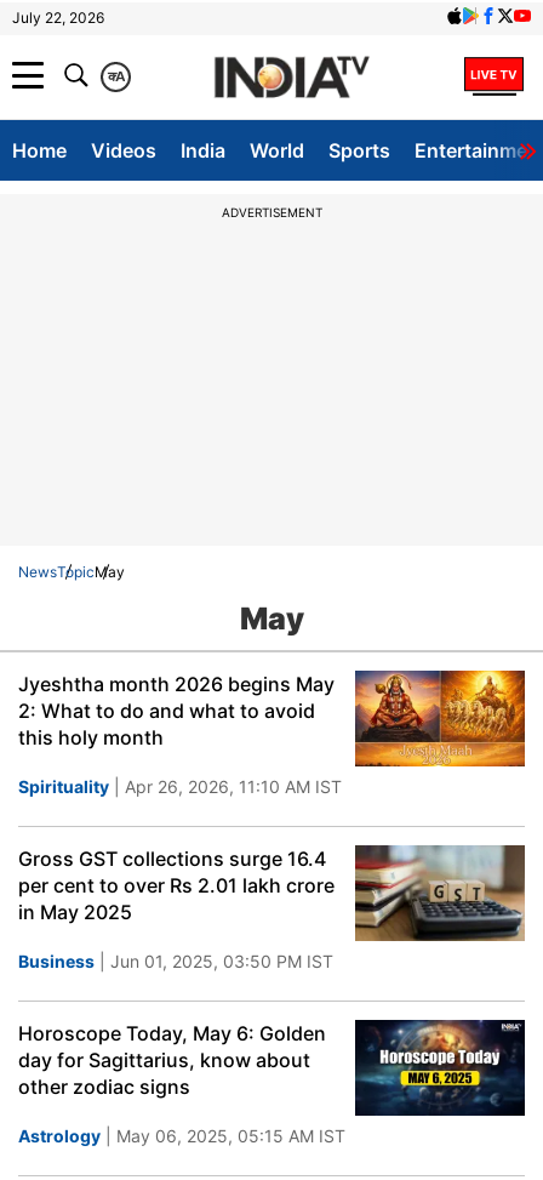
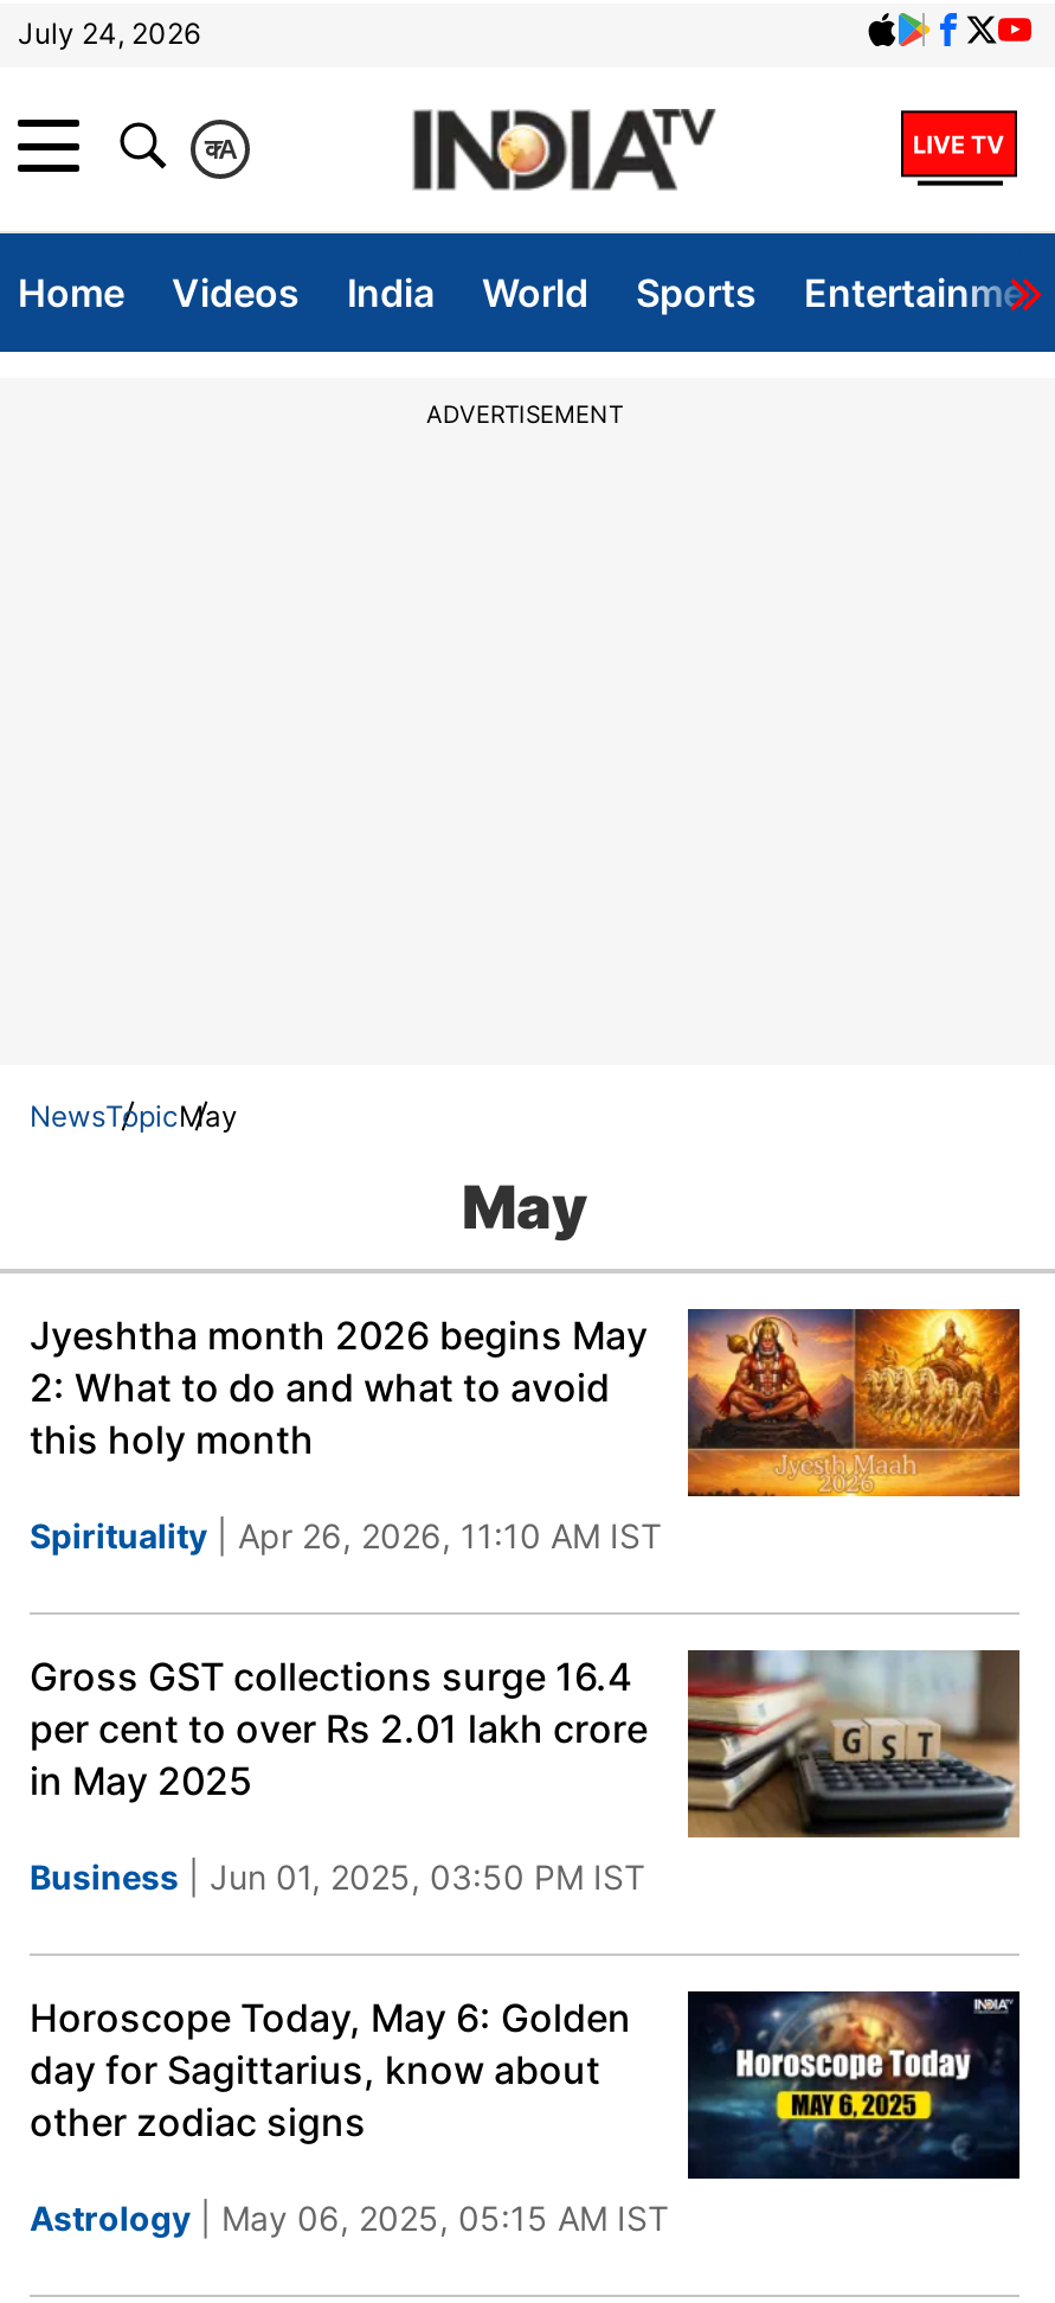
- July 22, 2026
+ July 24, 2026
